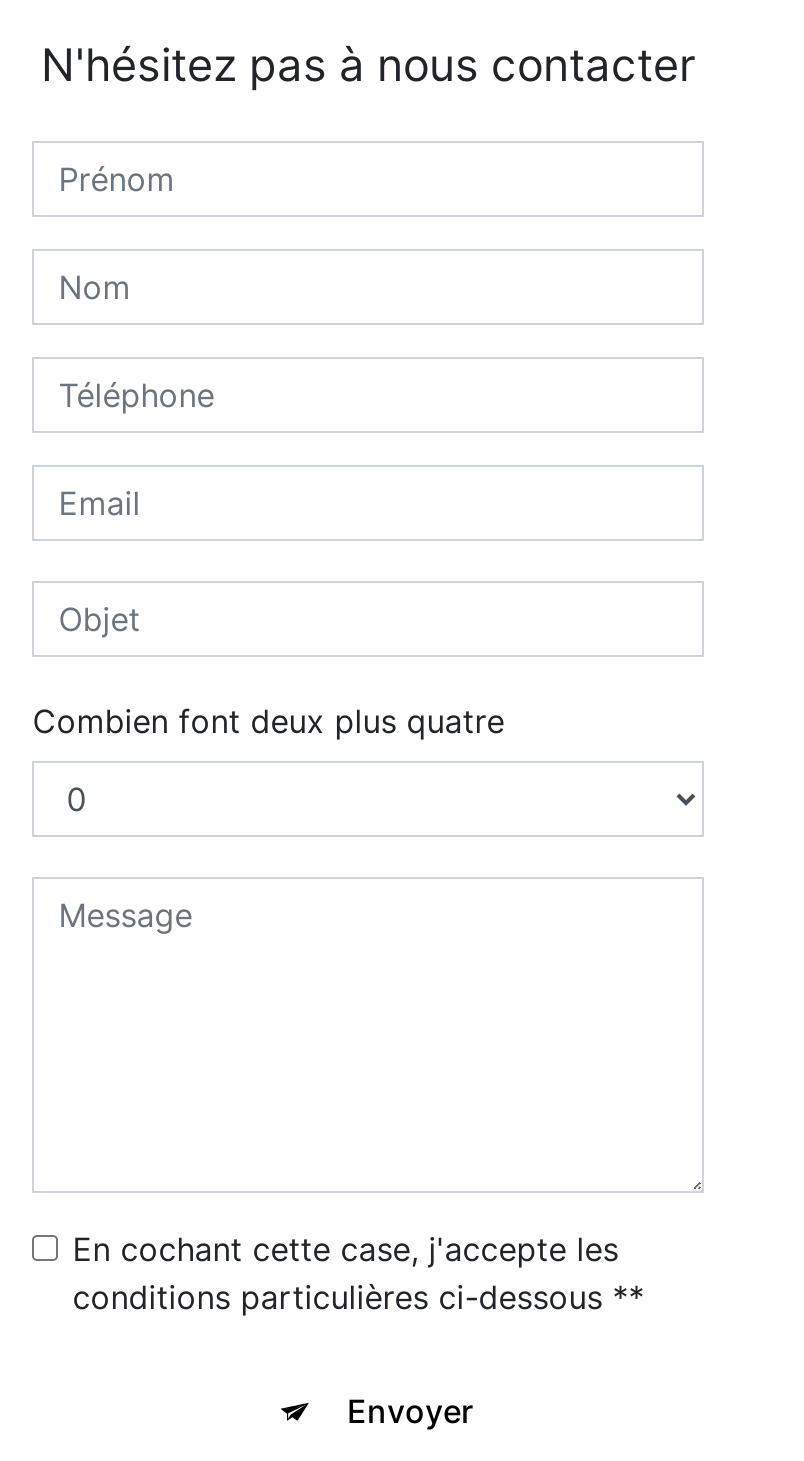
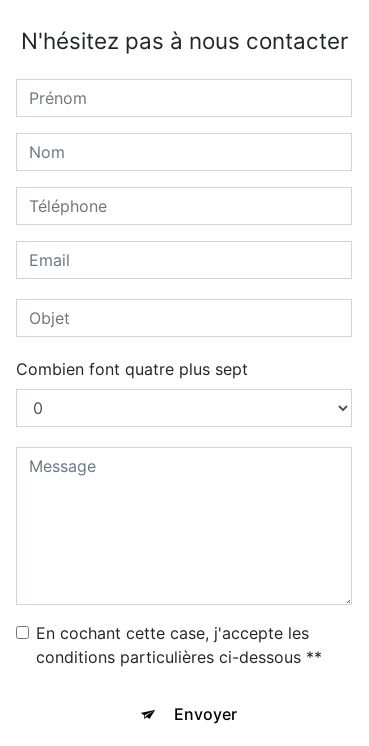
- Combien font deux plus quatre
+ Combien font quatre plus sept
